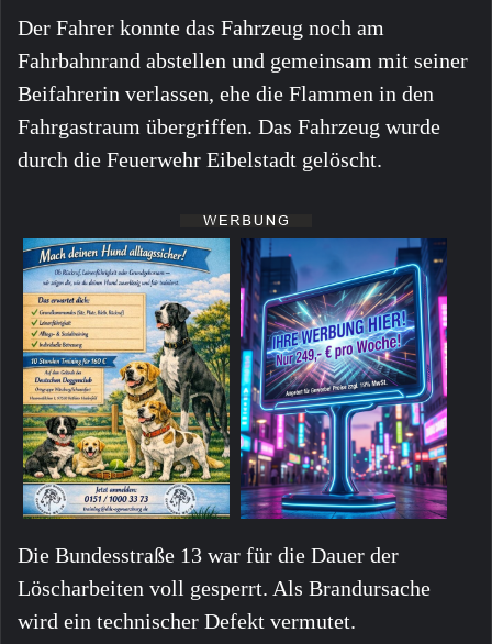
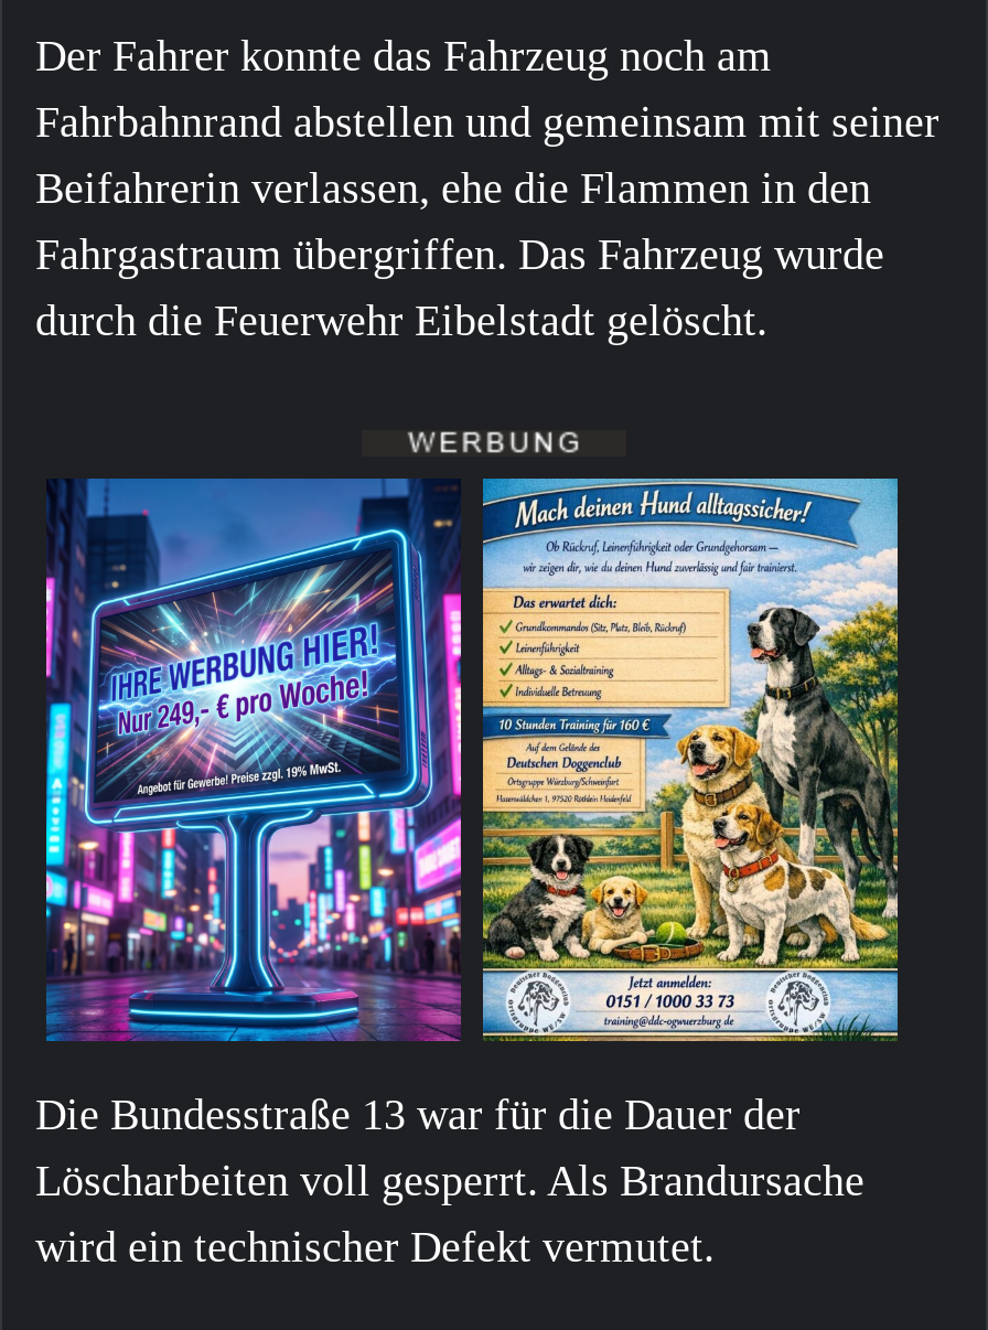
- [image]
+ [image]

- [image]
+ [image]
